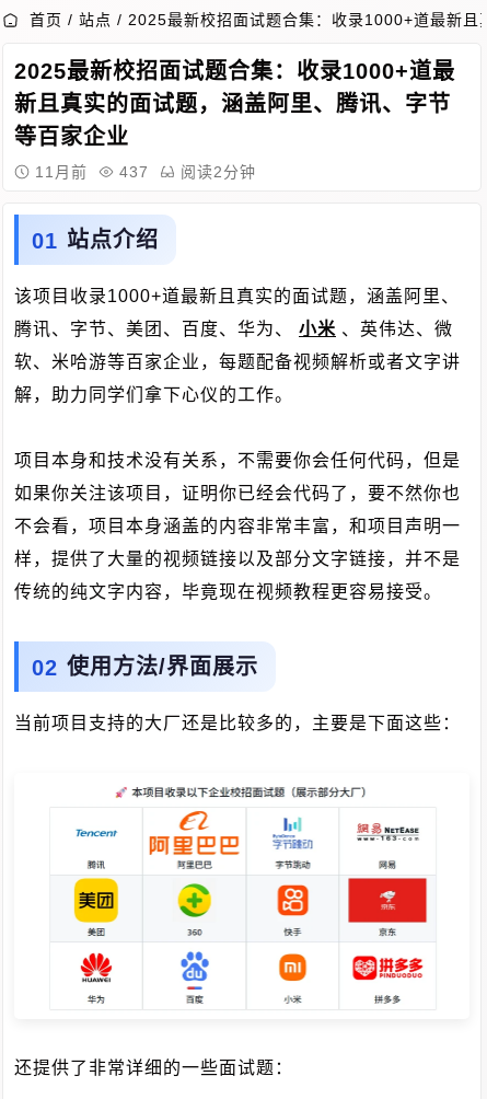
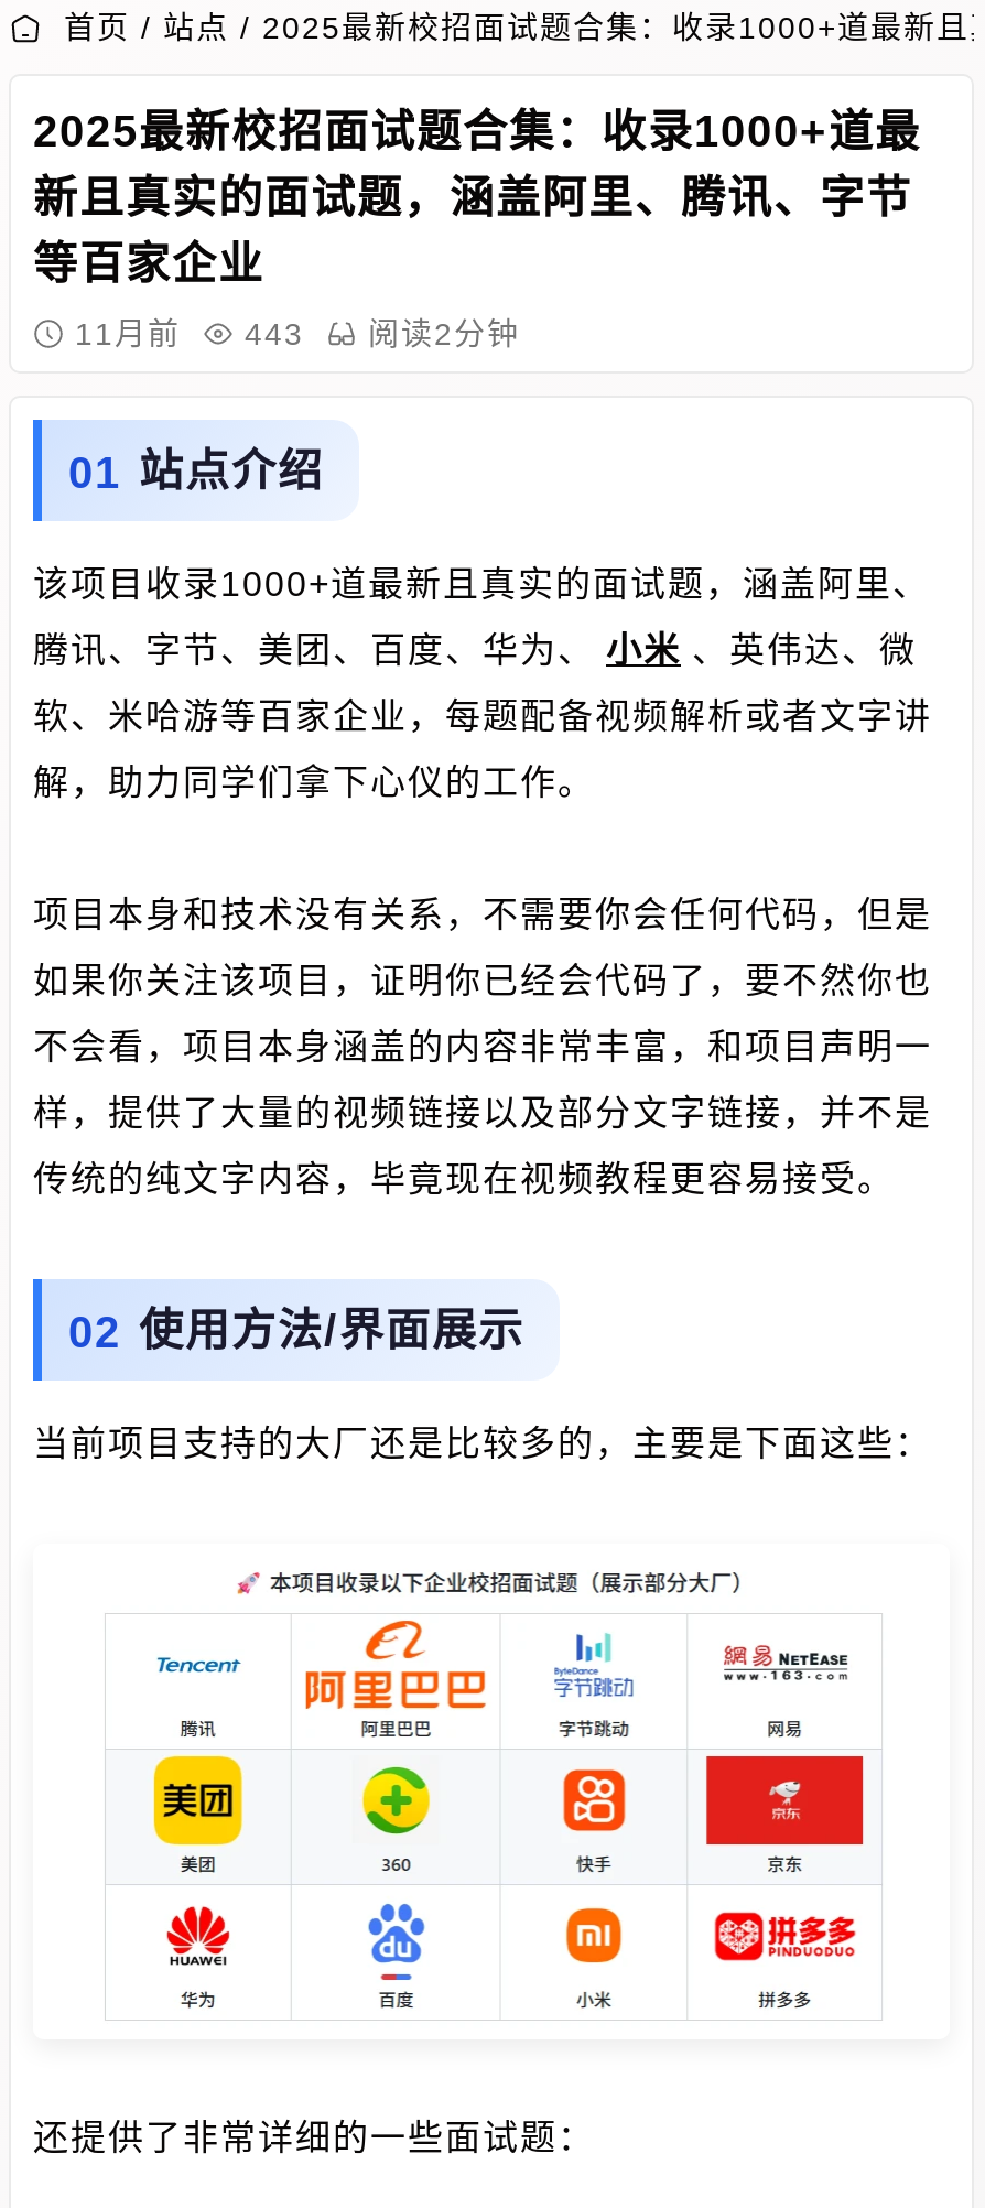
- 11月前 437 阅读2分钟
+ 11月前 443 阅读2分钟
